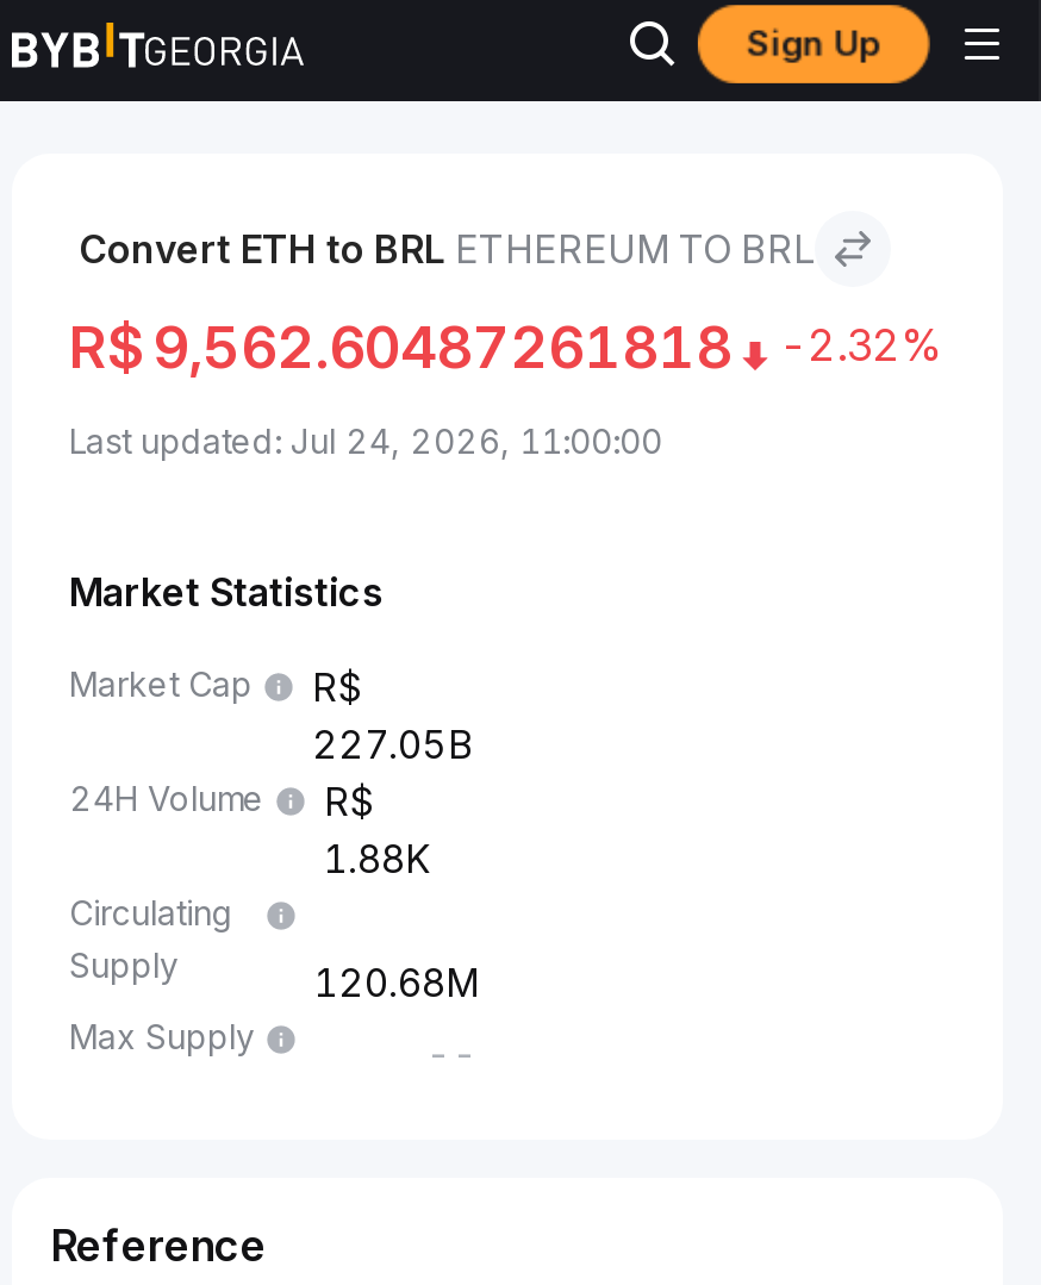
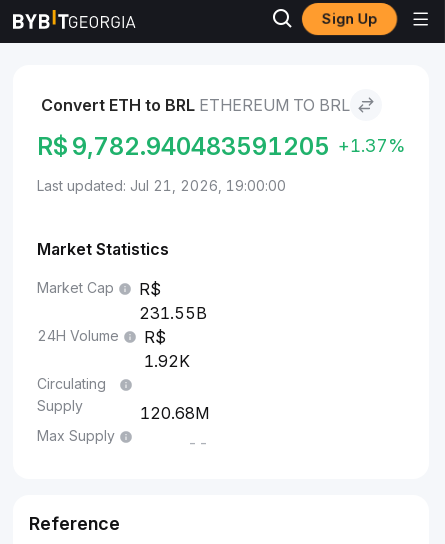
- R$ 9,562.60487261818
- -2.32%
+ R$ 9,782.940483591205 +1.37%

- Last updated: Jul 24, 2026, 11:00:00
+ Last updated: Jul 21, 2026, 19:00:00

- 227.05B
+ 231.55B

- 1.88K
+ 1.92K
